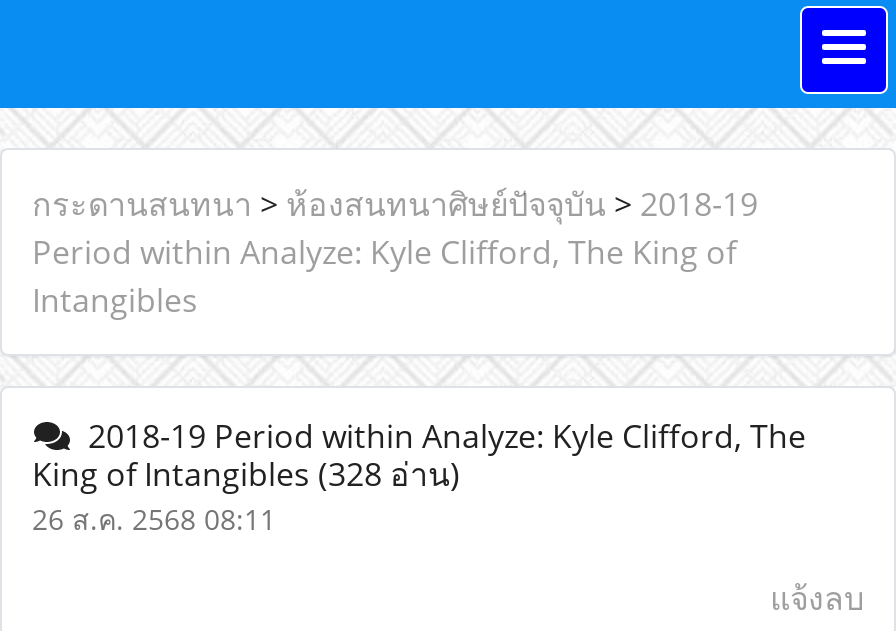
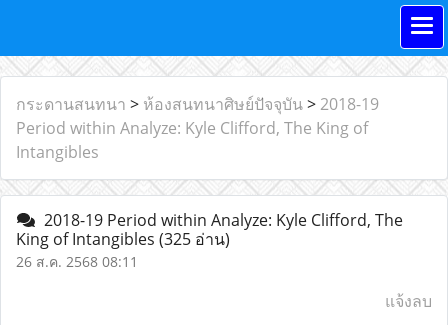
- King of Intangibles (328 อ่าน)
+ King of Intangibles (325 อ่าน)
